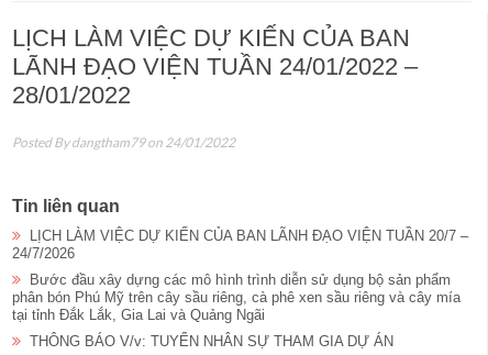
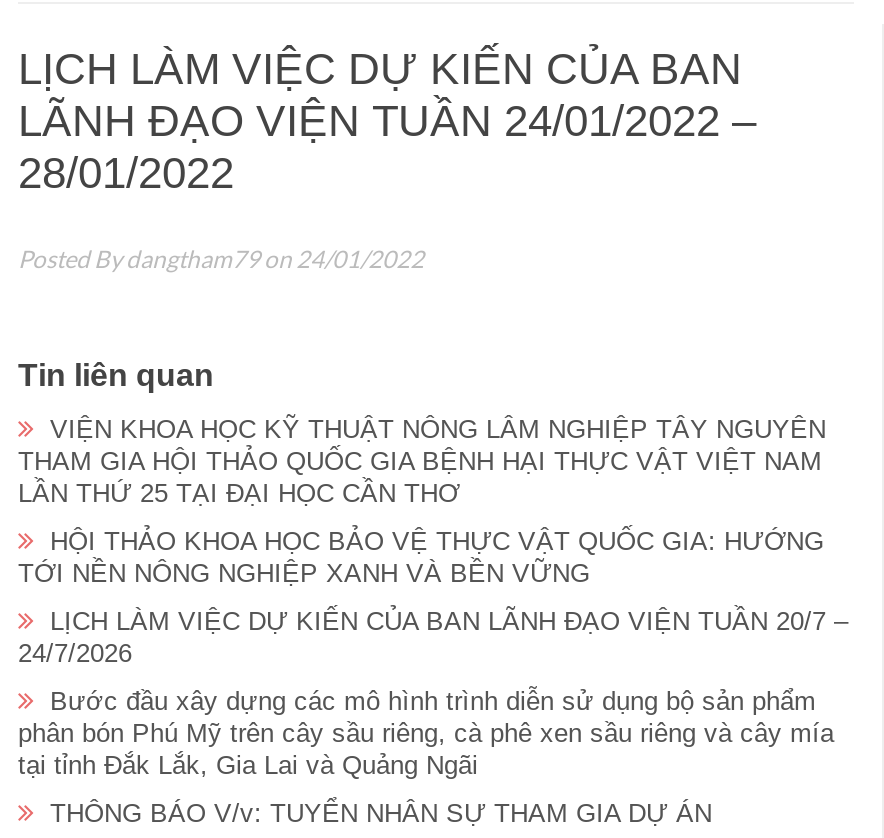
+ VIỆN KHOA HỌC KỸ THUẬT NÔNG LÂM NGHIỆP TÂY NGUYÊN
+ THAM GIA HỘI THẢO QUỐC GIA BỆNH HẠI THỰC VẬT VIỆT NAM
+ LẦN THỨ 25 TẠI ĐẠI HỌC CẦN THƠ
+ HỘI THẢO KHOA HỌC BẢO VỆ THỰC VẬT QUỐC GIA: HƯỚNG
+ TỚI NỀN NÔNG NGHIỆP XANH VÀ BỀN VỮNG
